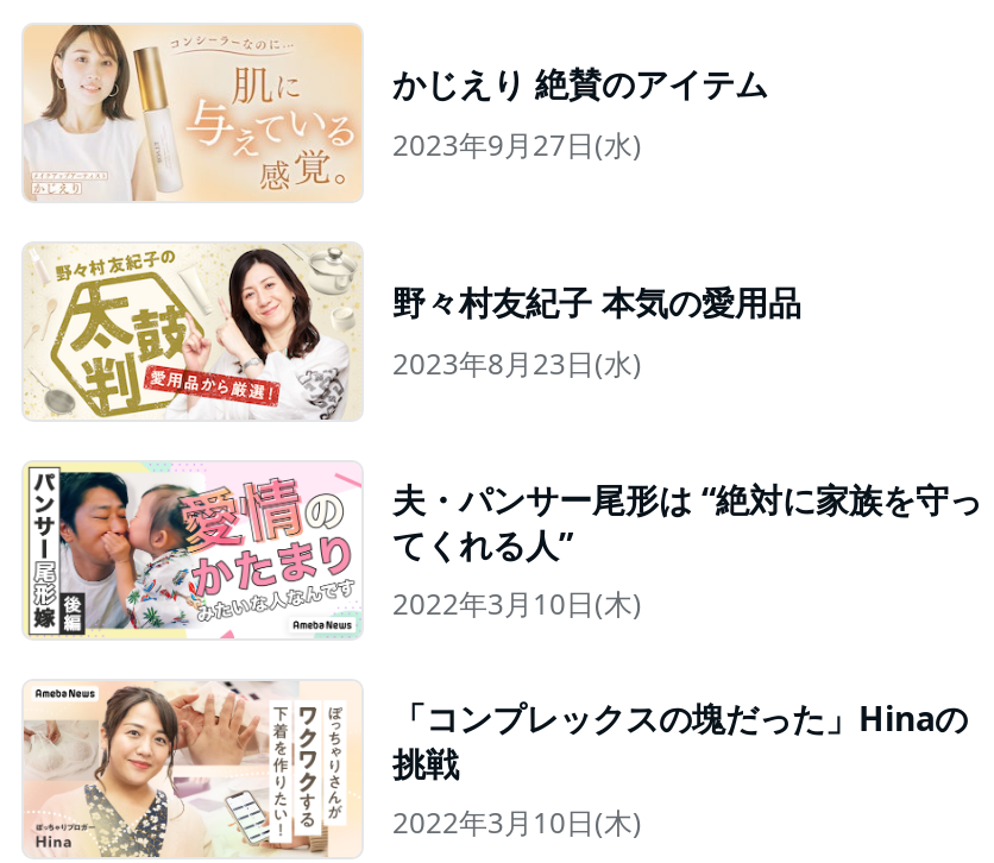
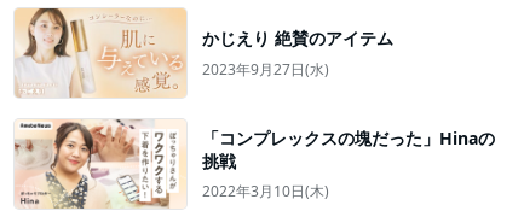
- [image]
- 野々村友紀子 本気の愛用品
- 2023年8月23日(水)
- 夫・パンサー尾形は “絶対に家族を守っ
- てくれる人”
- 2022年3月10日(木)

- [image]
